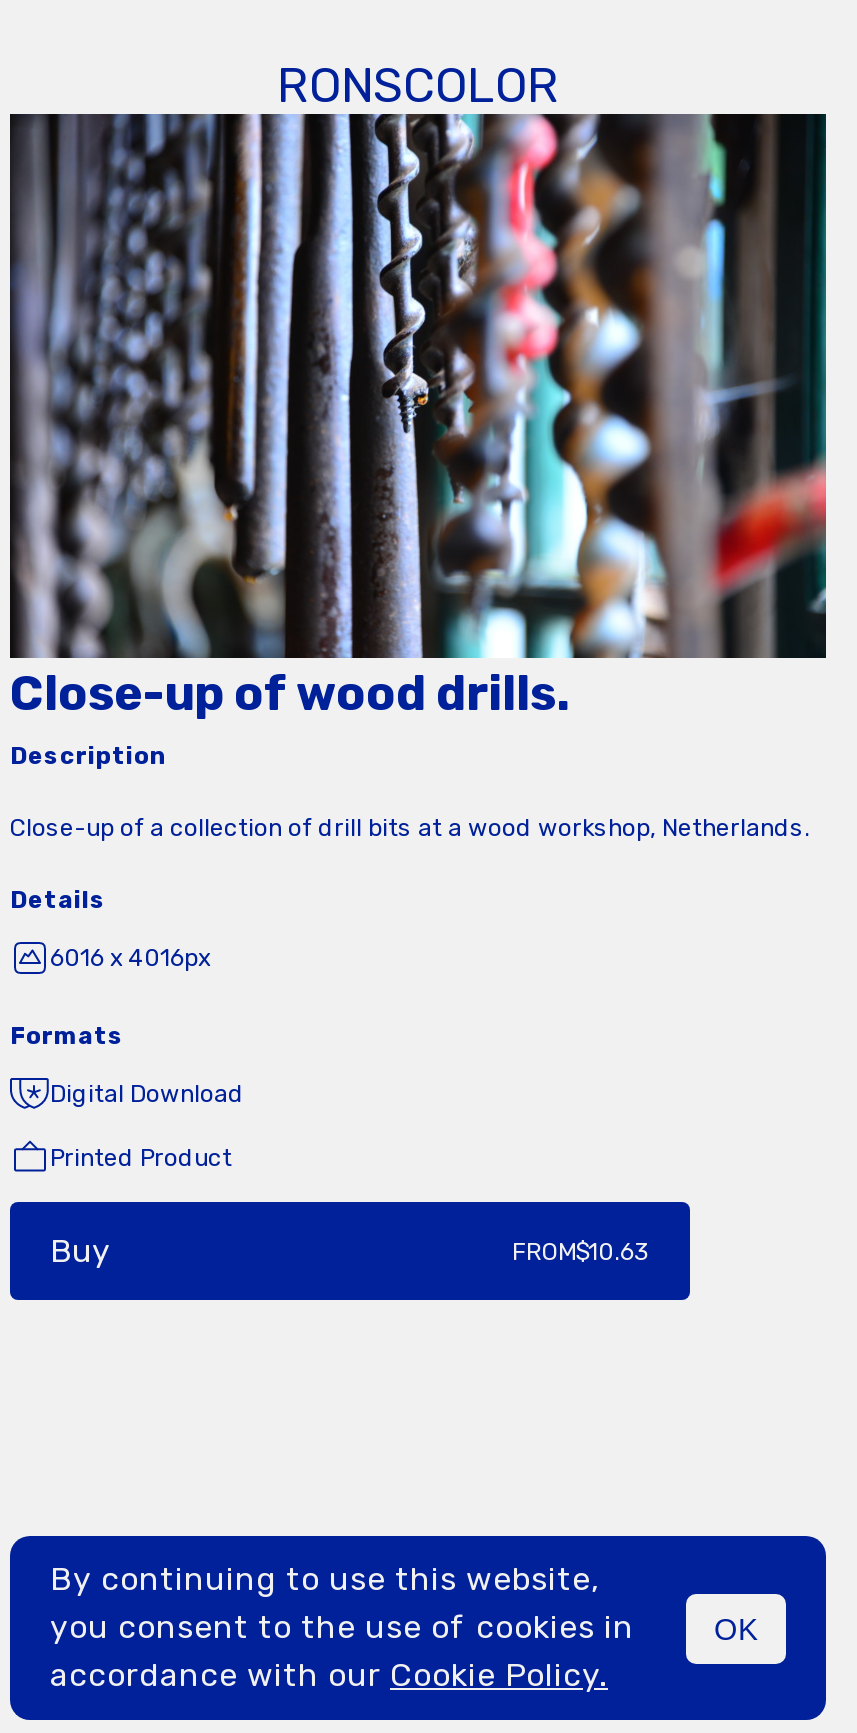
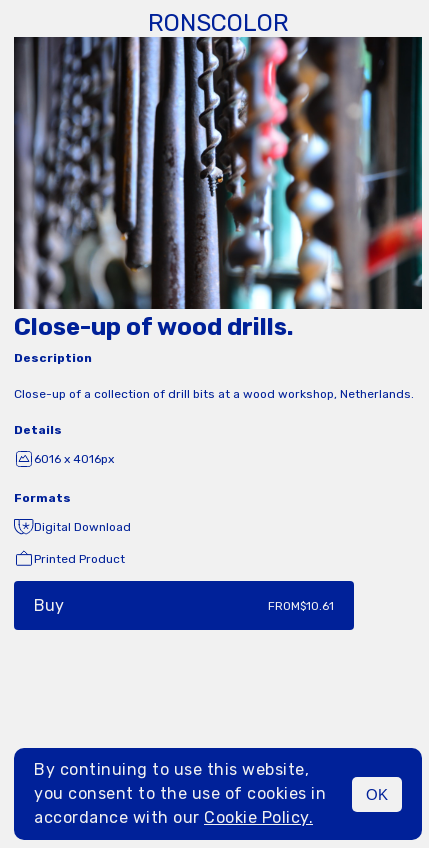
- FROM$10.63
+ FROM$10.61
